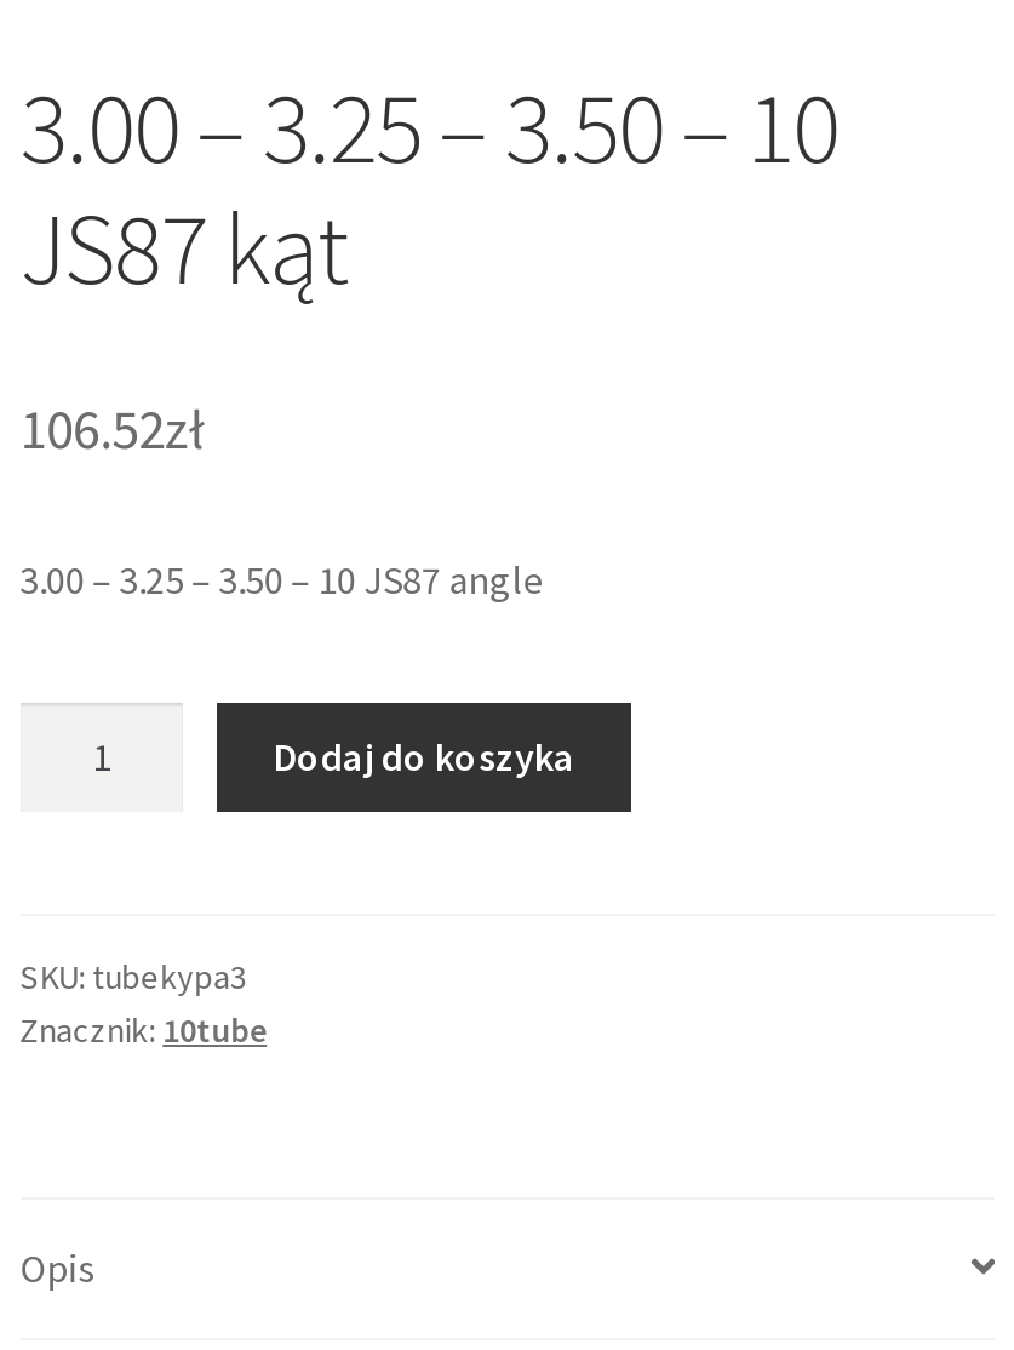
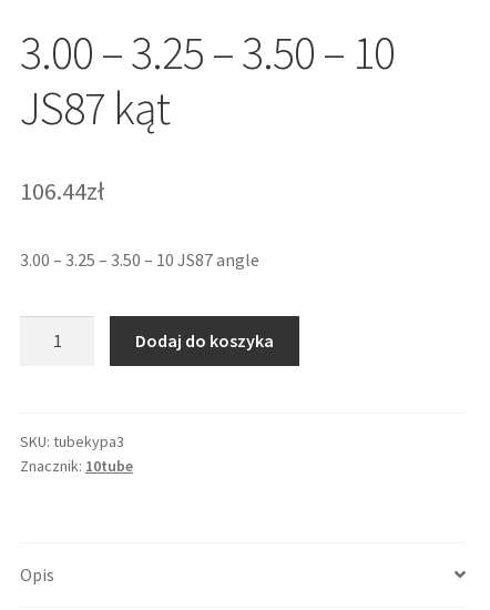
- 106.52zł
+ 106.44zł
